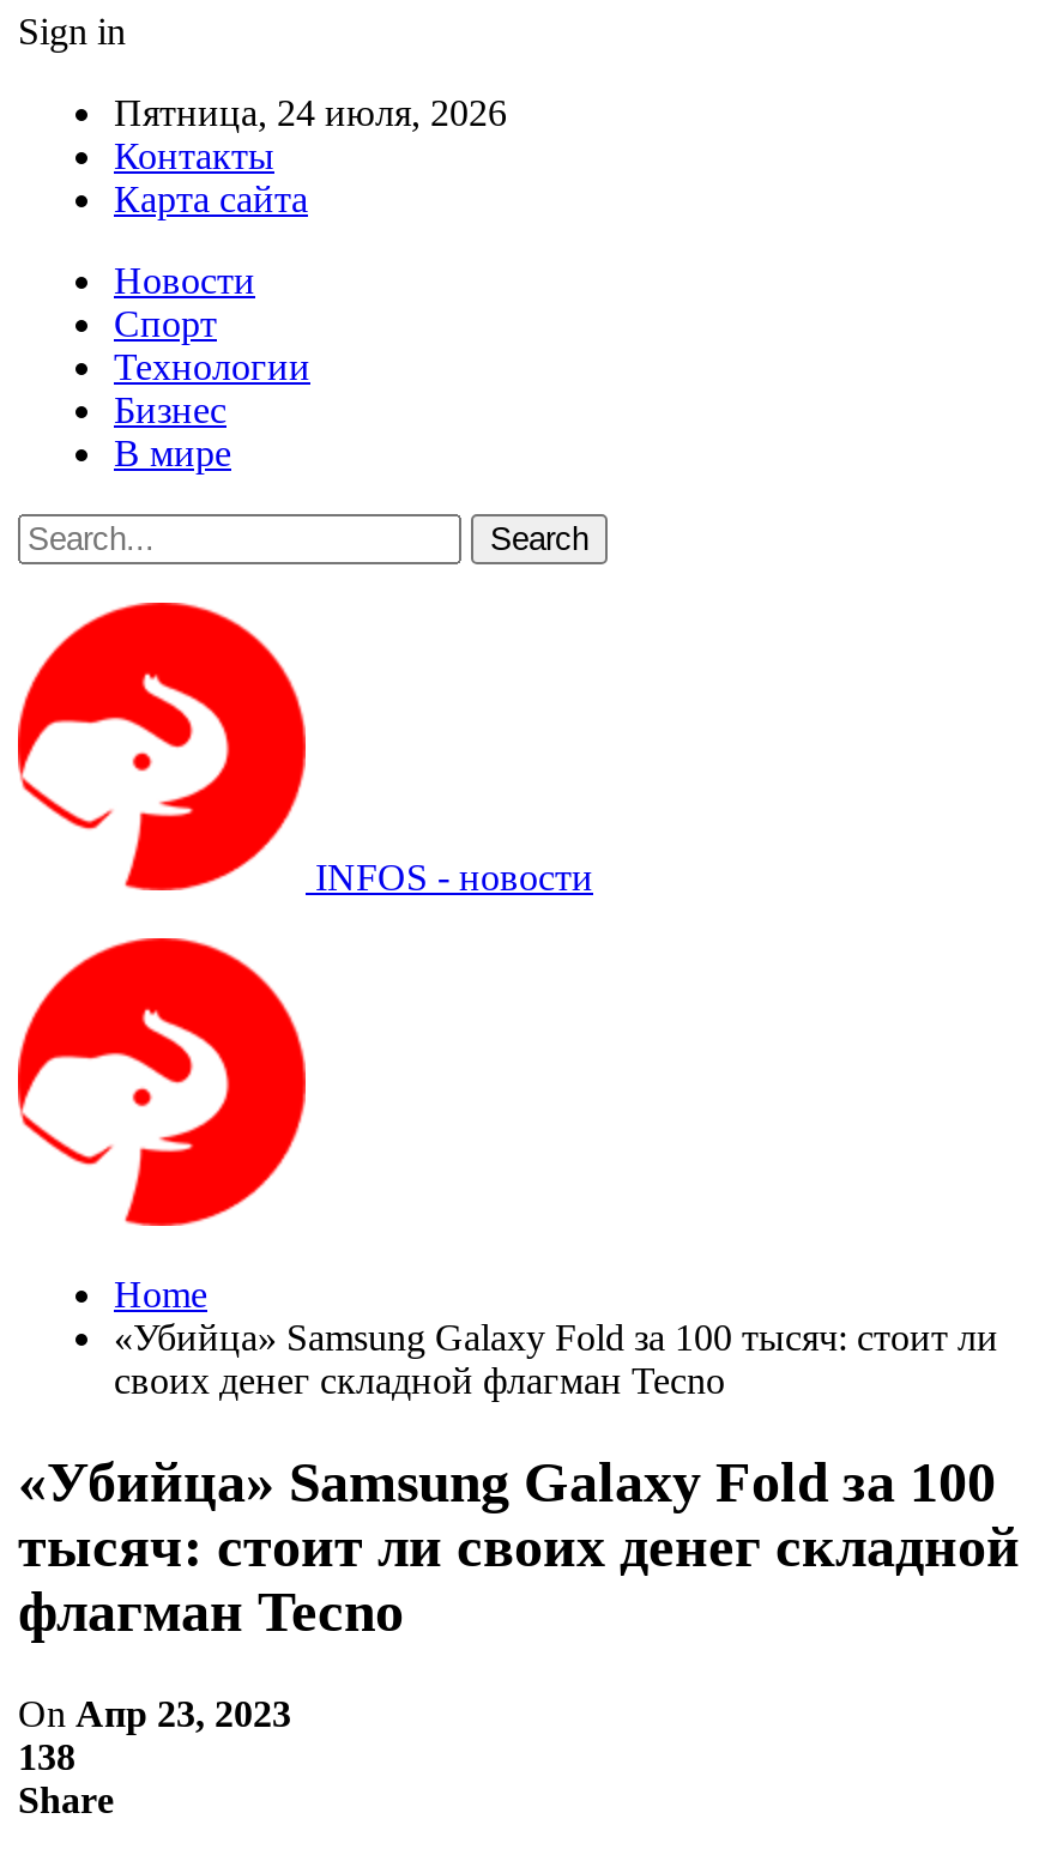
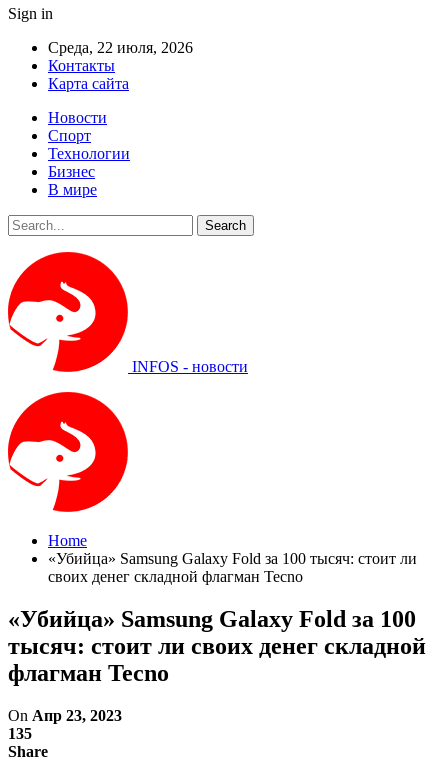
- Пятница, 24 июля, 2026
+ Среда, 22 июля, 2026

- 138
+ 135
